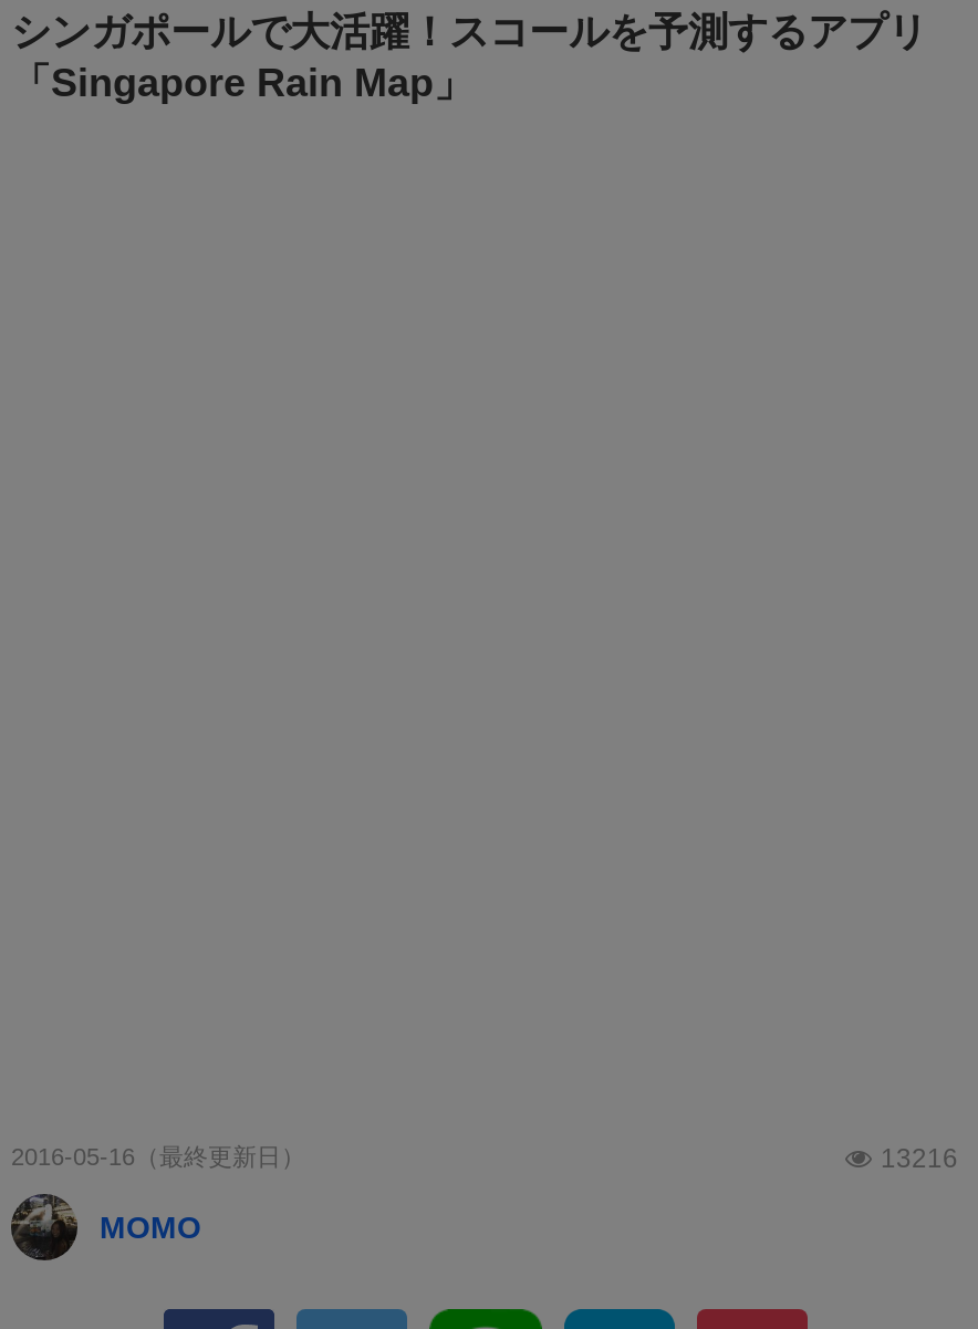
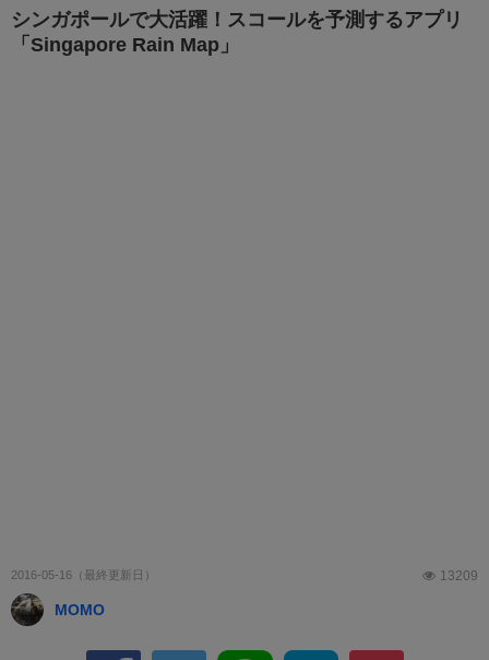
- 13216
+ 13209
